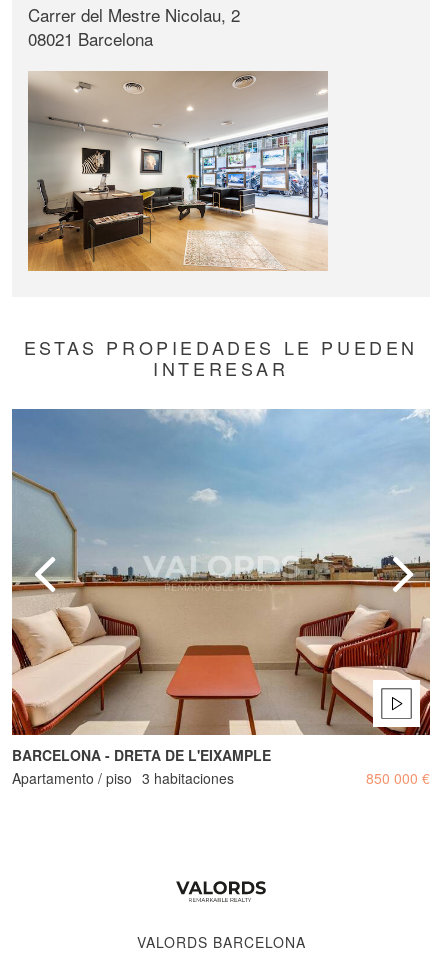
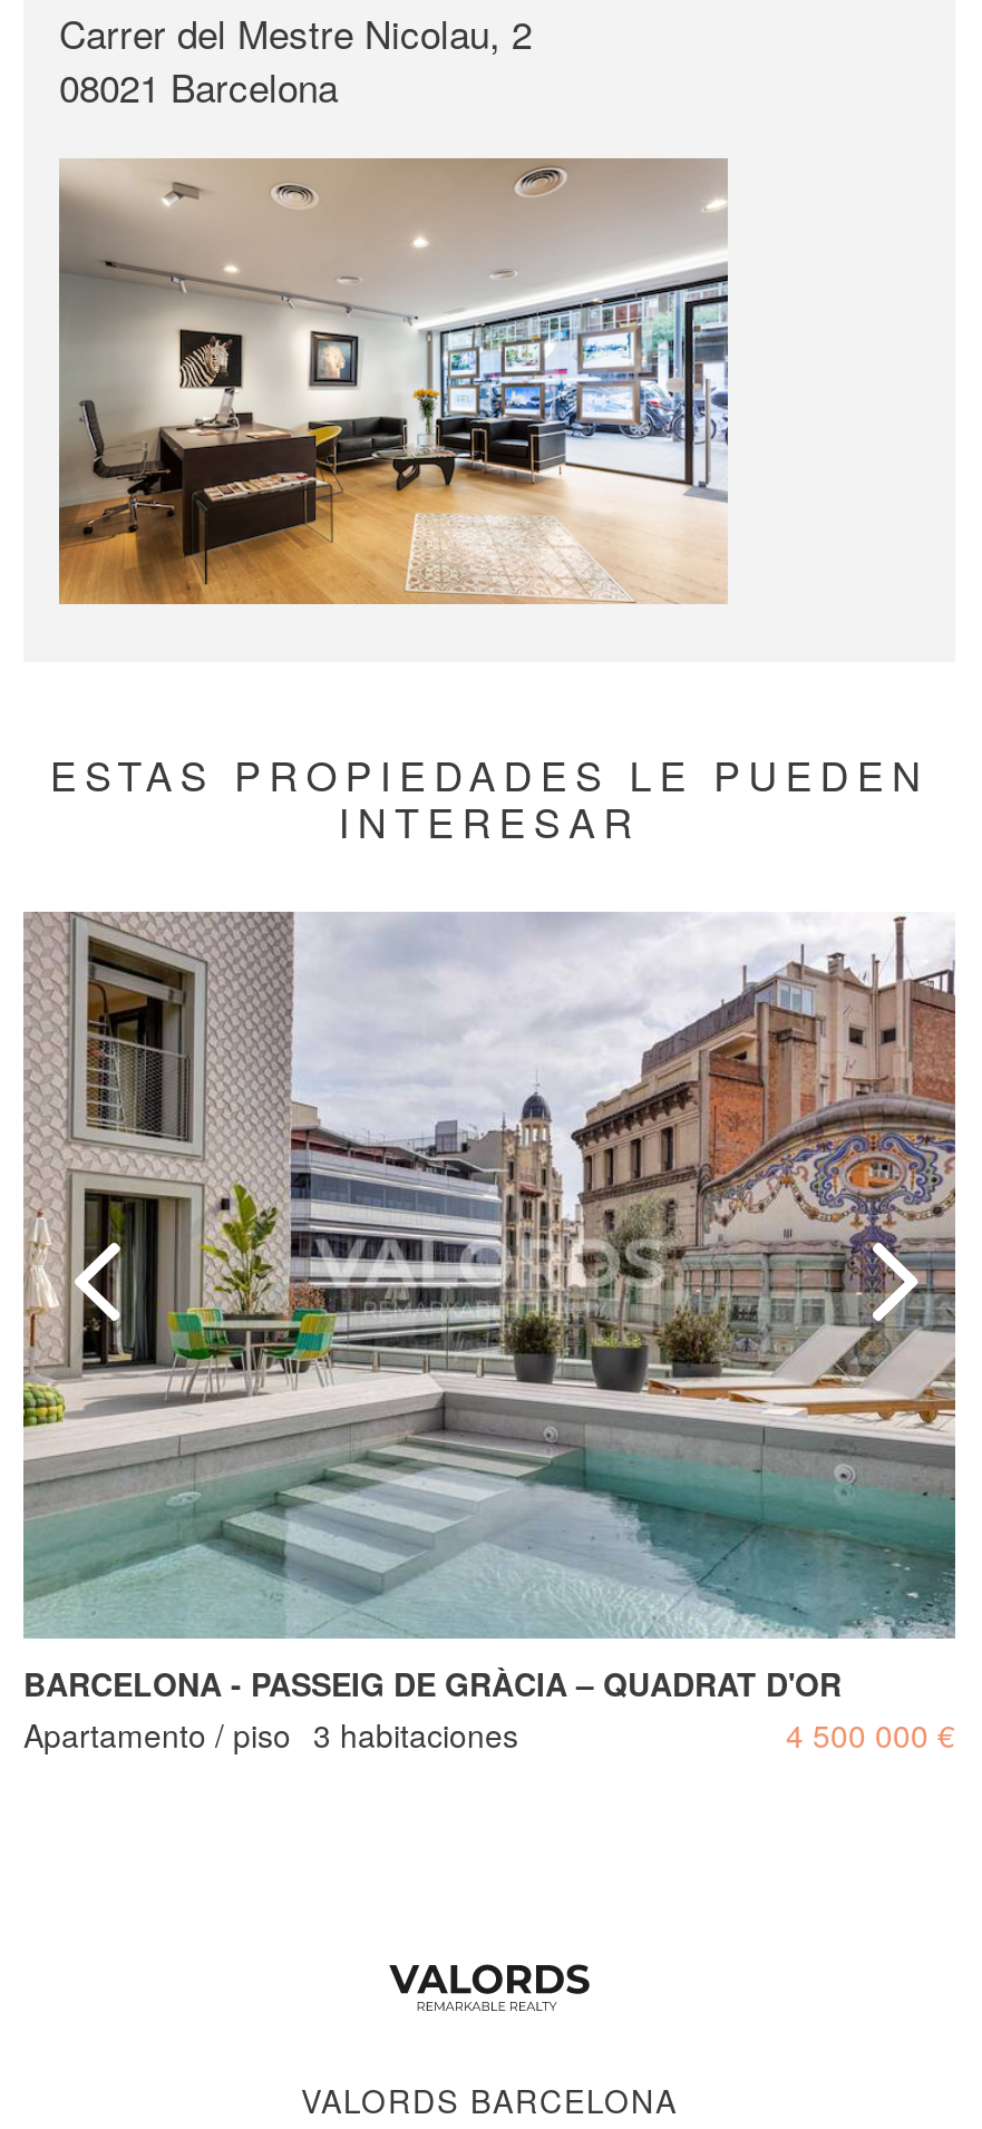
- [image]
- BARCELONA - DRETA DE L'EIXAMPLE
+ [image]
+ BARCELONA - PASSEIG DE GRÀCIA – QUADRAT D'OR

- 850 000 €
+ 4 500 000 €
